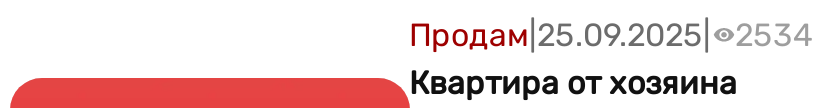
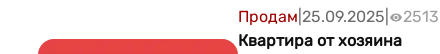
- 2534
+ 2513
